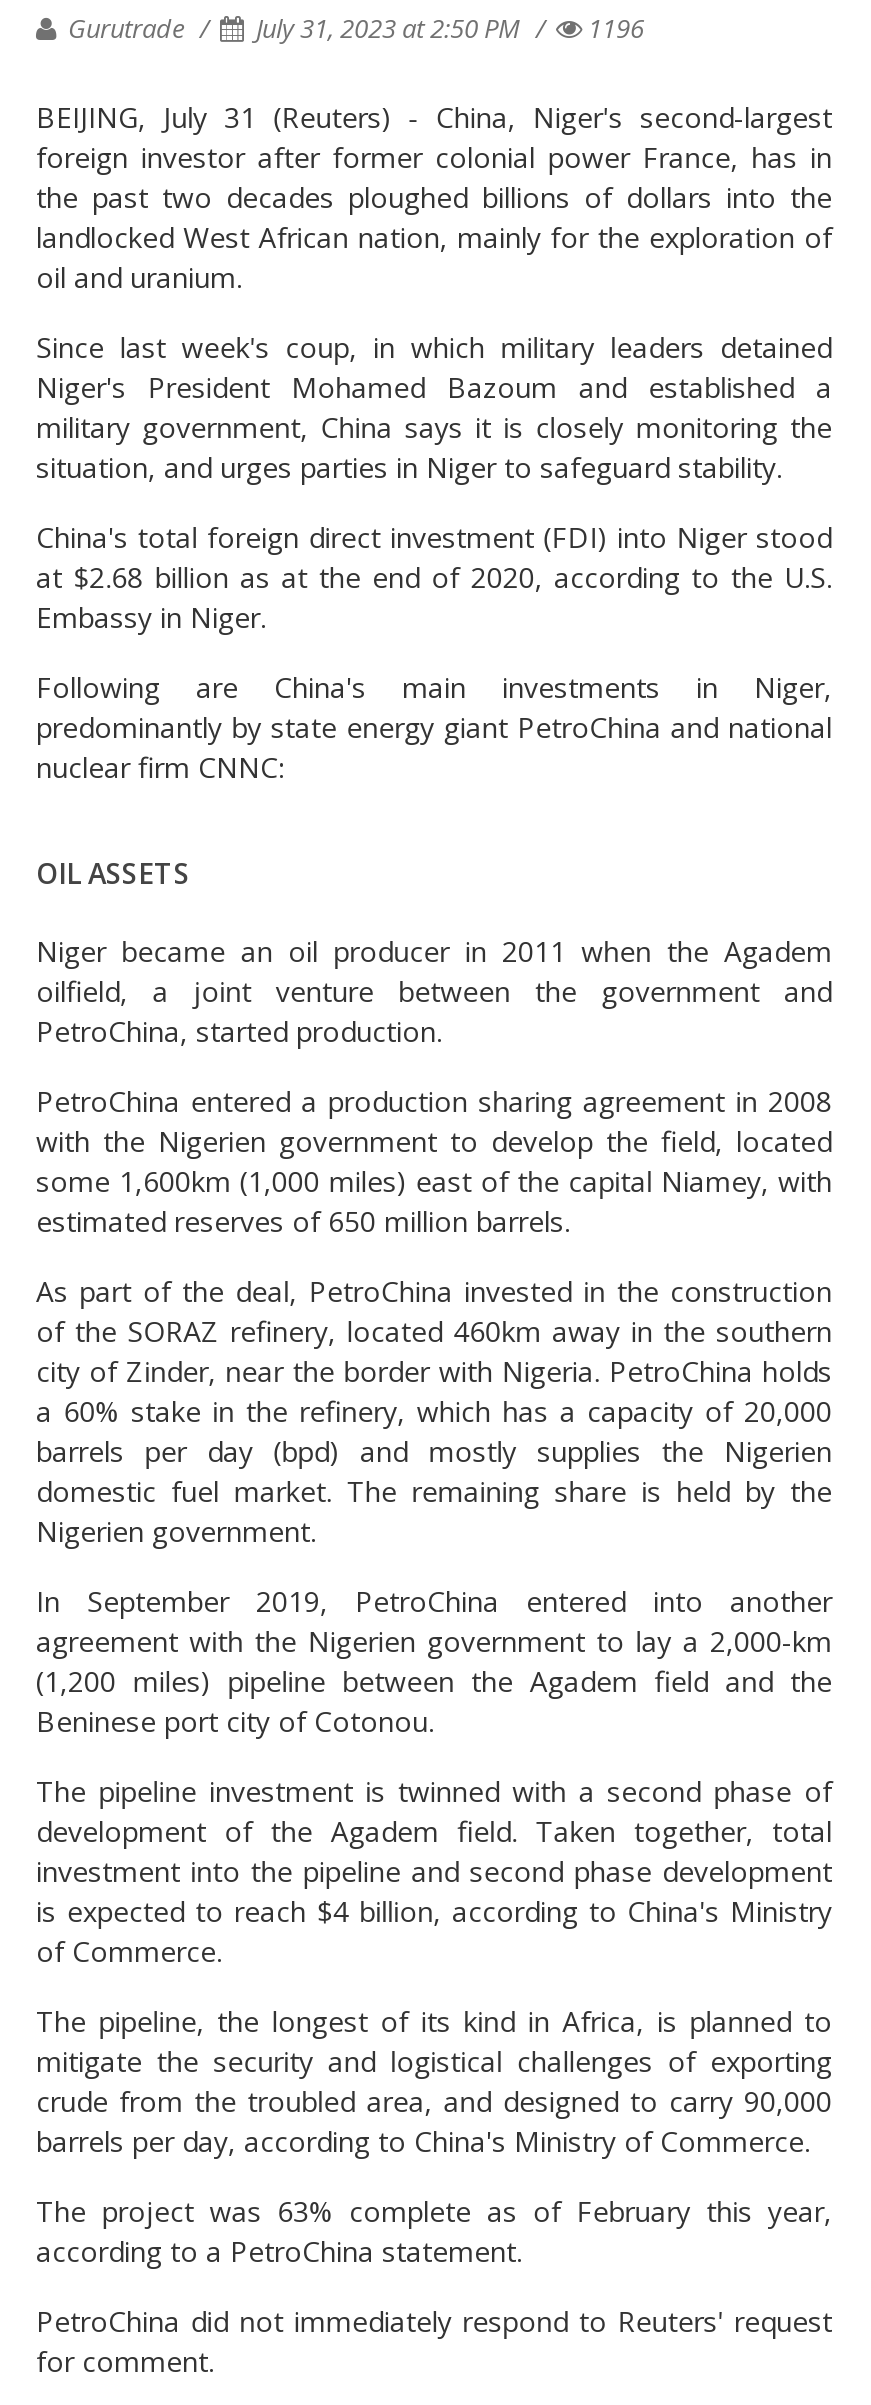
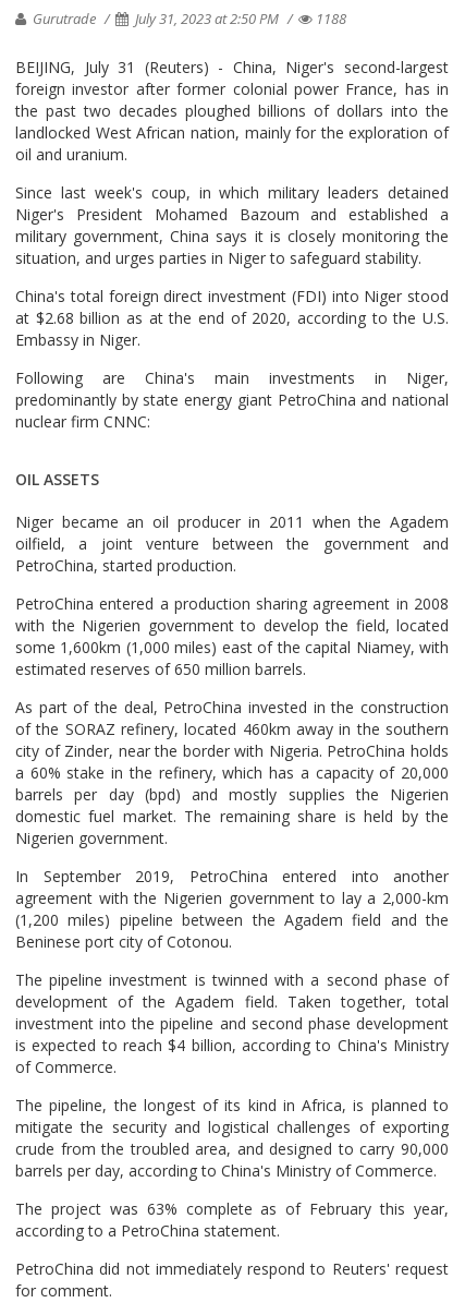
- Gurutrade July 31, 2023 at 2:50 PM 1196
+ Gurutrade July 31, 2023 at 2:50 PM 1188
